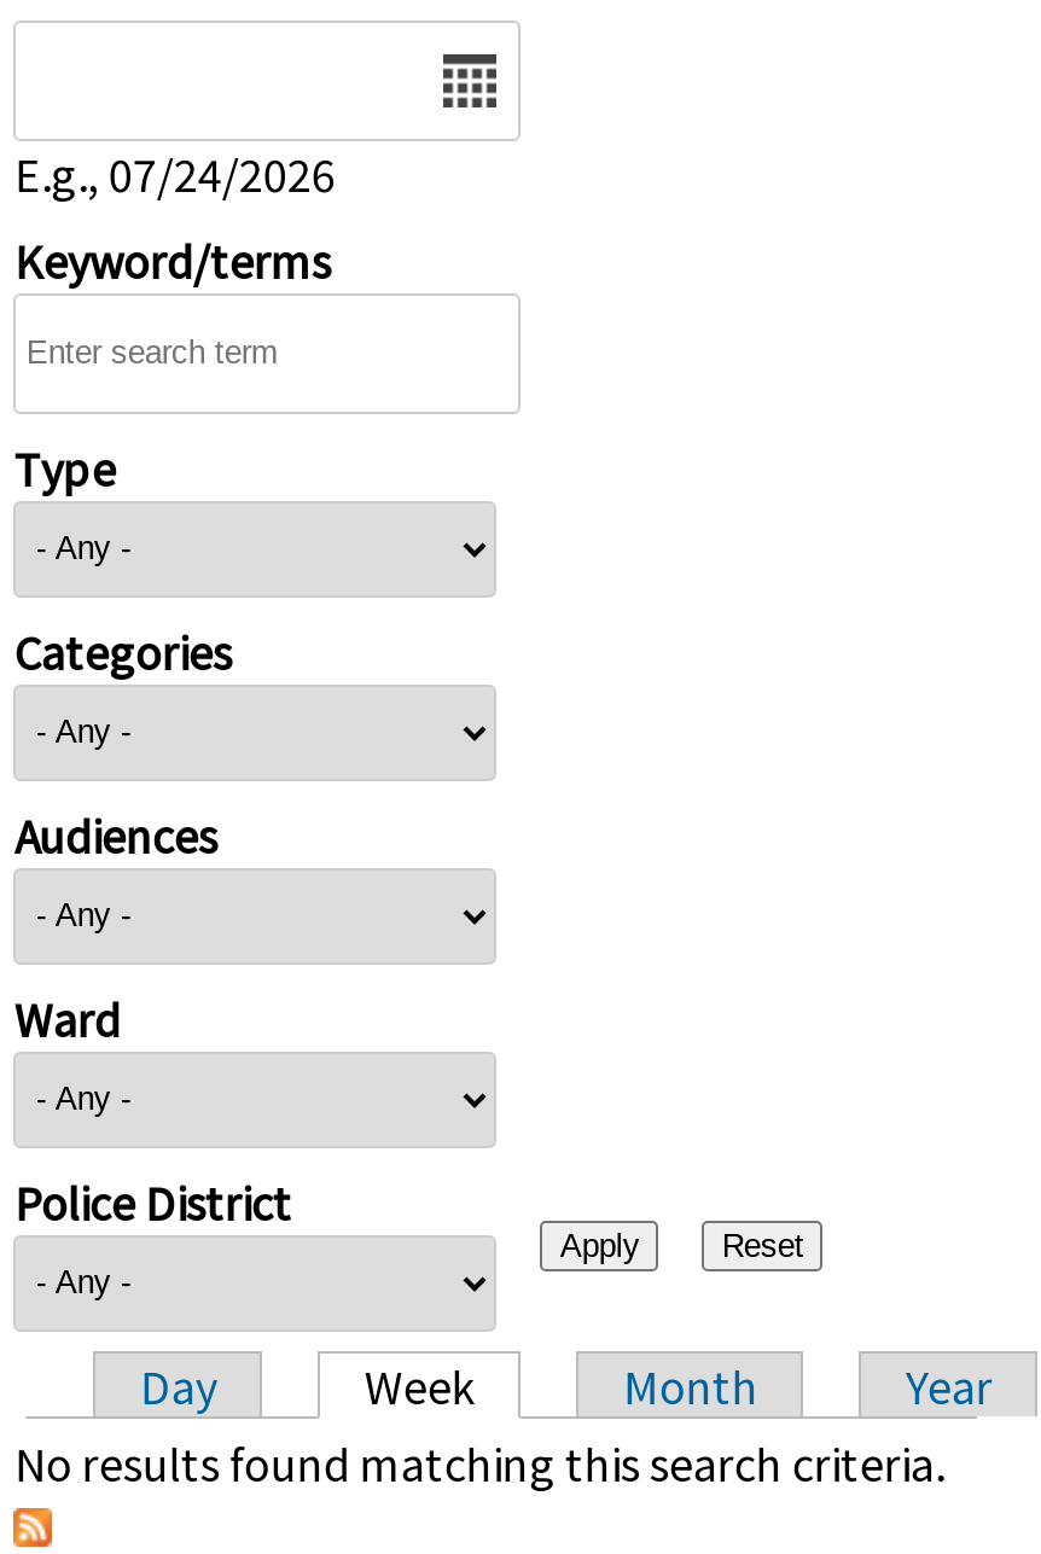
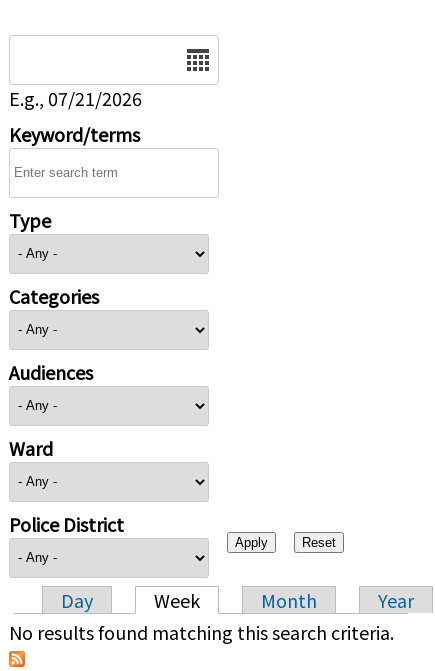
- E.g., 07/24/2026
+ E.g., 07/21/2026
